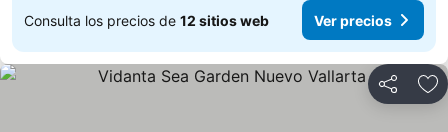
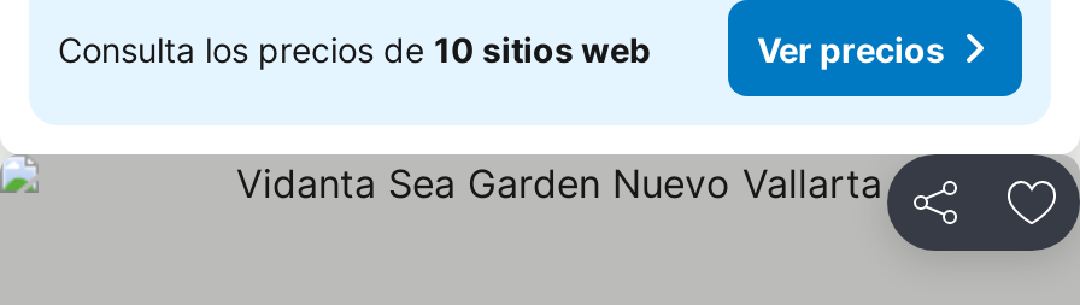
- Consulta los precios de 12 sitios web
+ Consulta los precios de 10 sitios web
